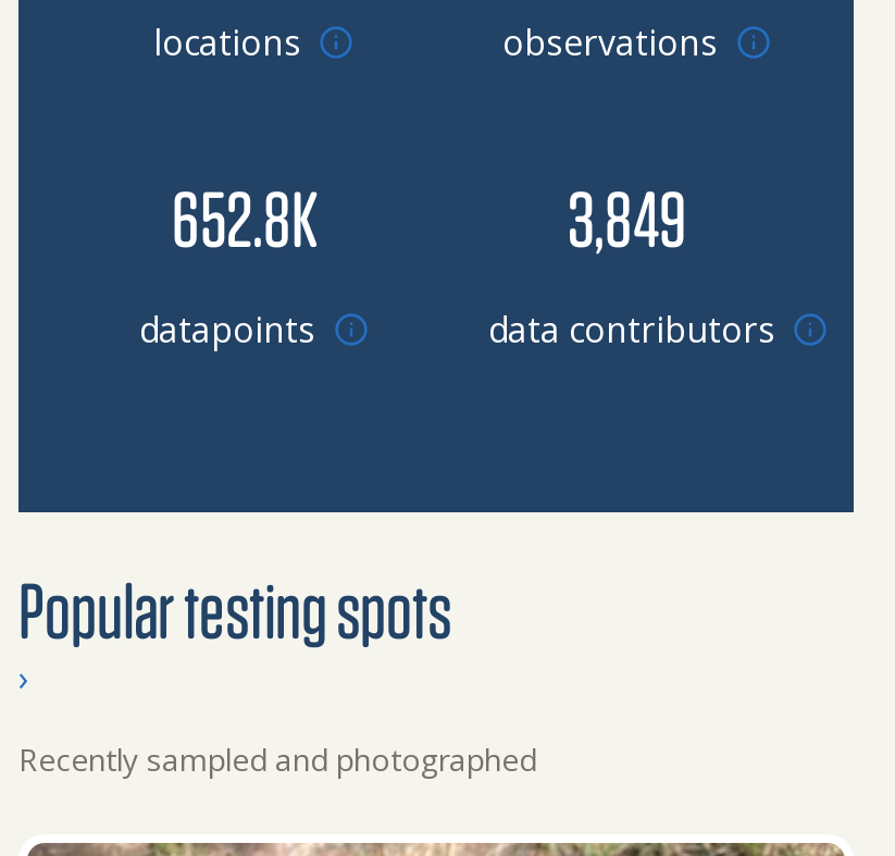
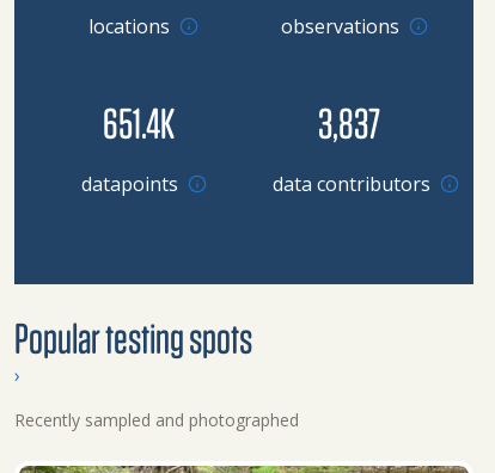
- 652.8K
+ 651.4K

- 3,849
+ 3,837
